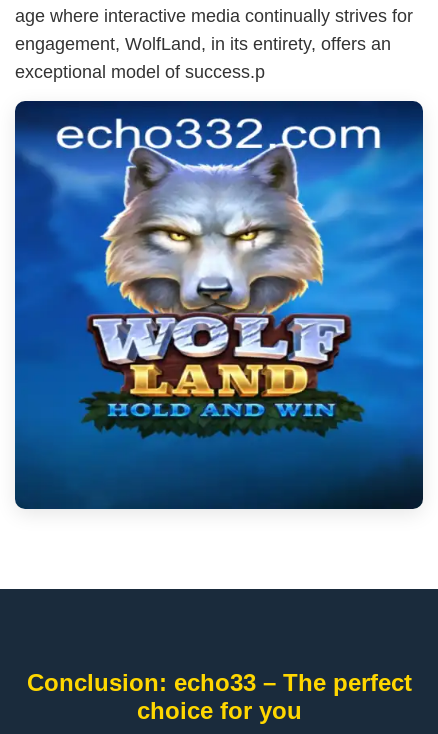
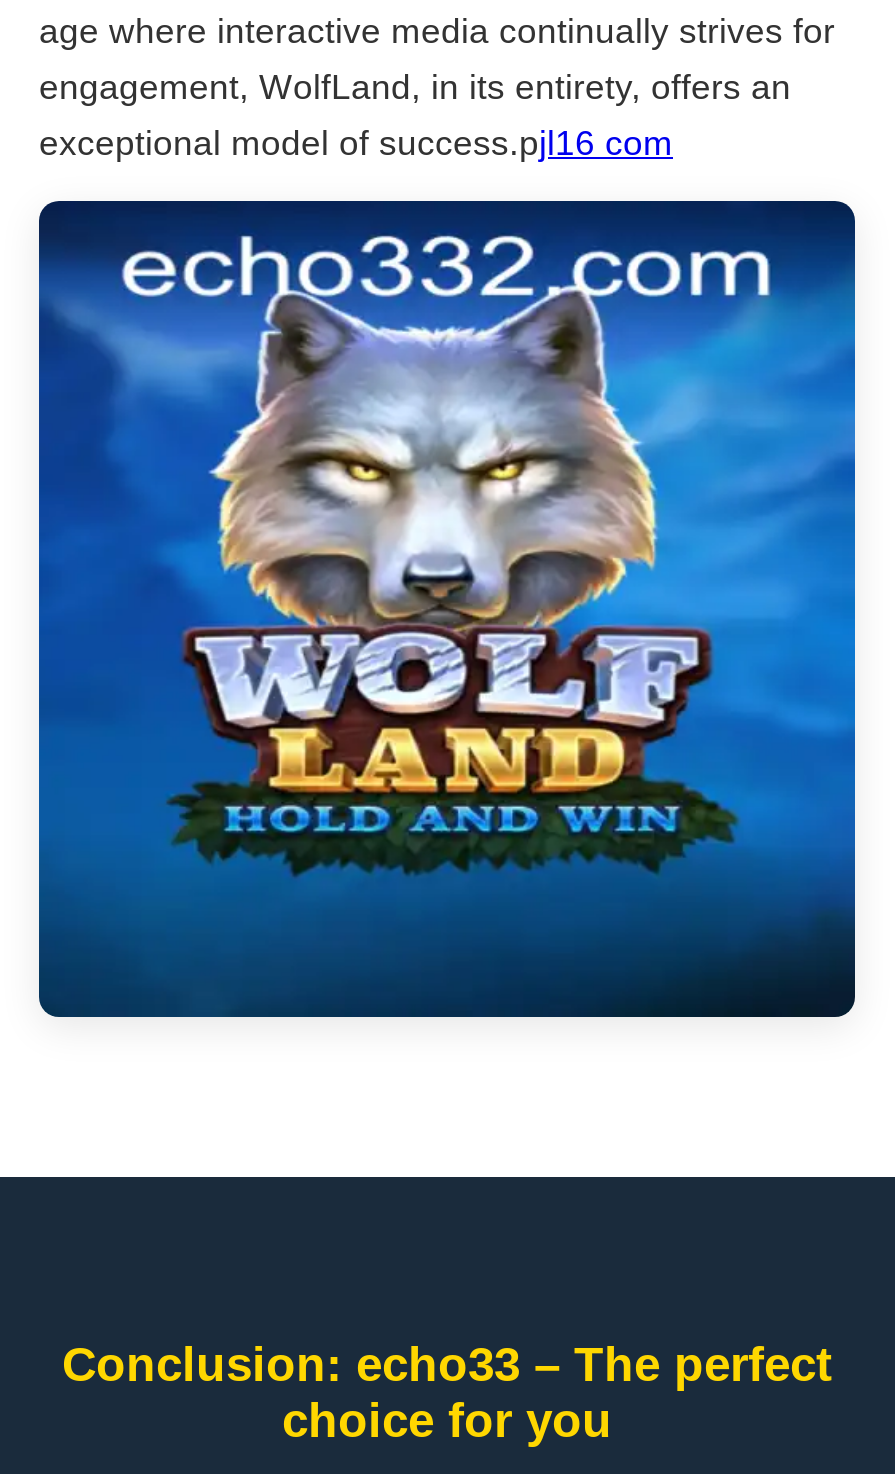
- exceptional model of success.p
+ exceptional model of success.pjl16 com
